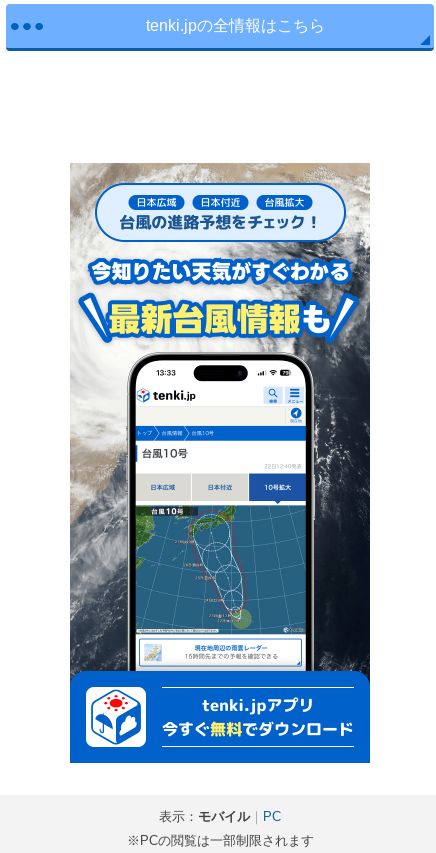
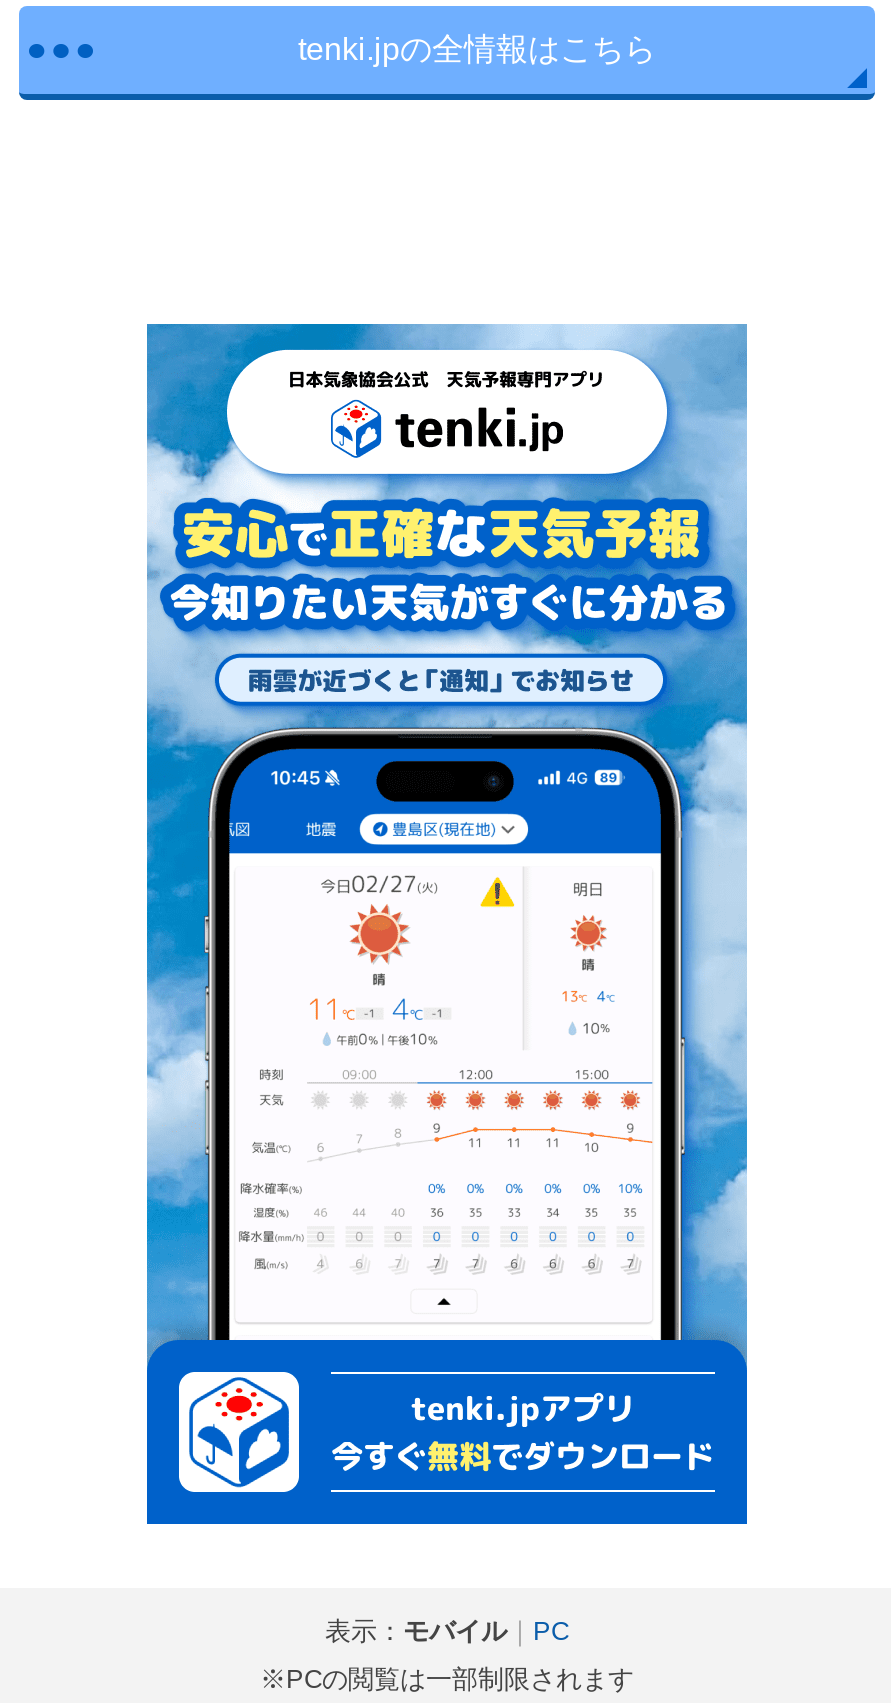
- [image]
+ [image]
